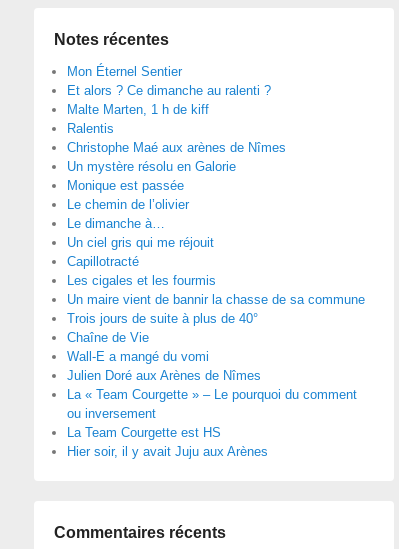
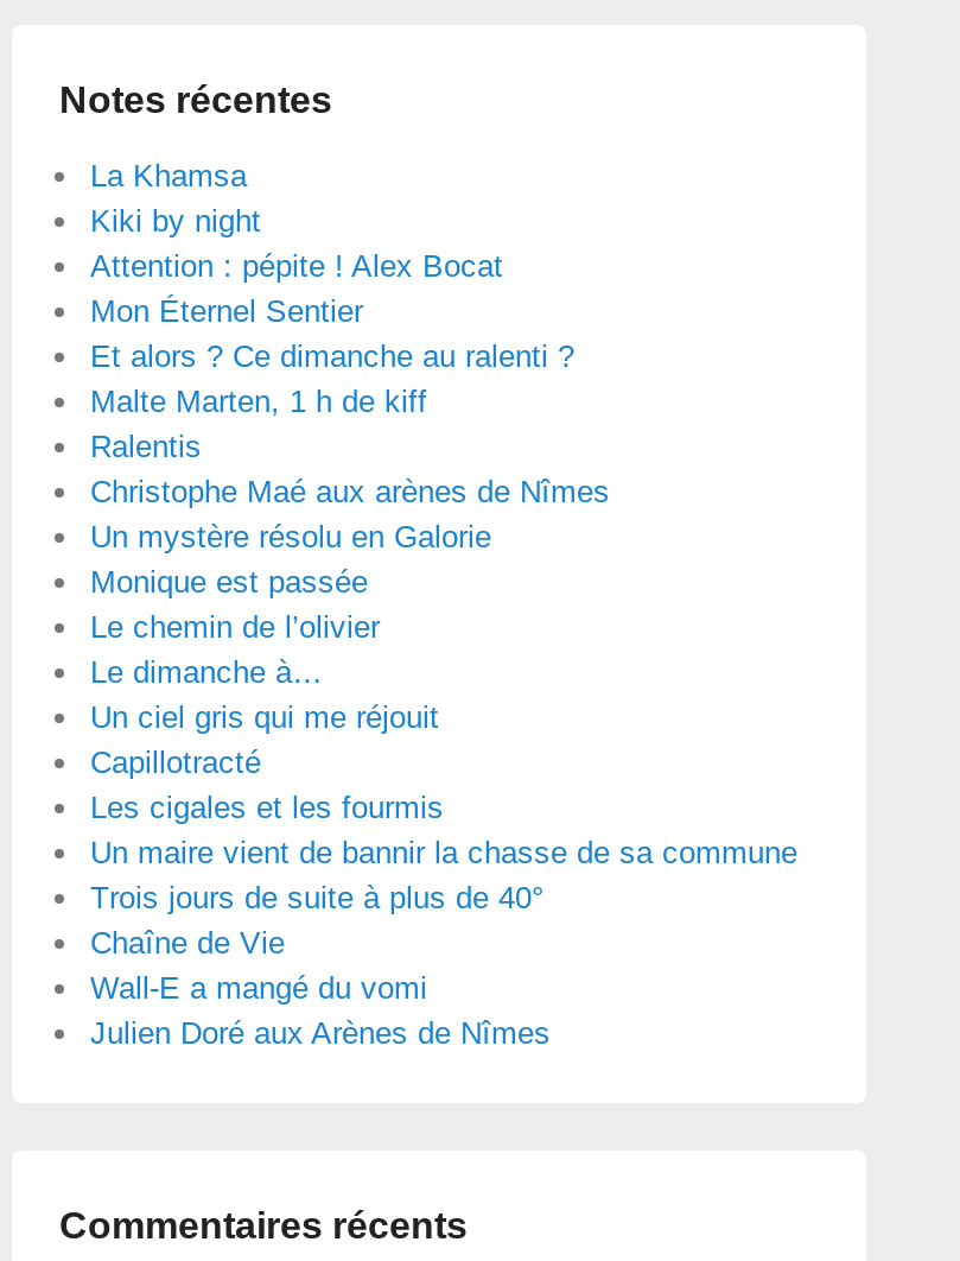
+ La Khamsa
+ Kiki by night
+ Attention : pépite ! Alex Bocat

moved down: Mon Éternel Sentier | Et alors ? Ce dimanche au ralenti ? | Malte Marten, 1 h de kiff | ... | Wall-E a mangé du vomi | Julien Doré aux Arènes de Nîmes

- La « Team Courgette » – Le pourquoi du comment
- ou inversement
- La Team Courgette est HS
- Hier soir, il y avait Juju aux Arènes
